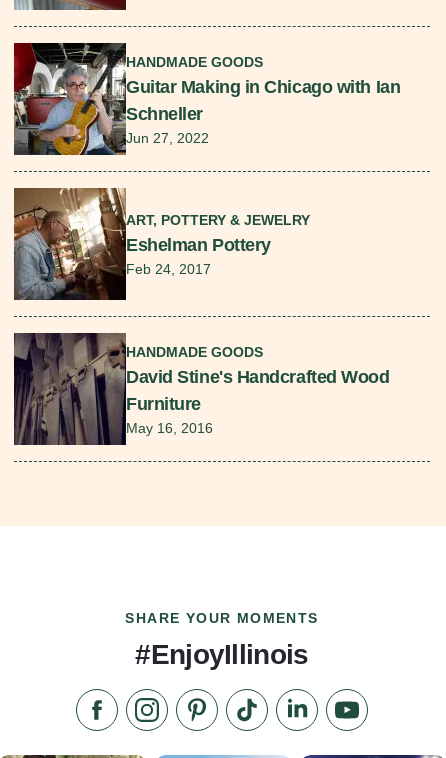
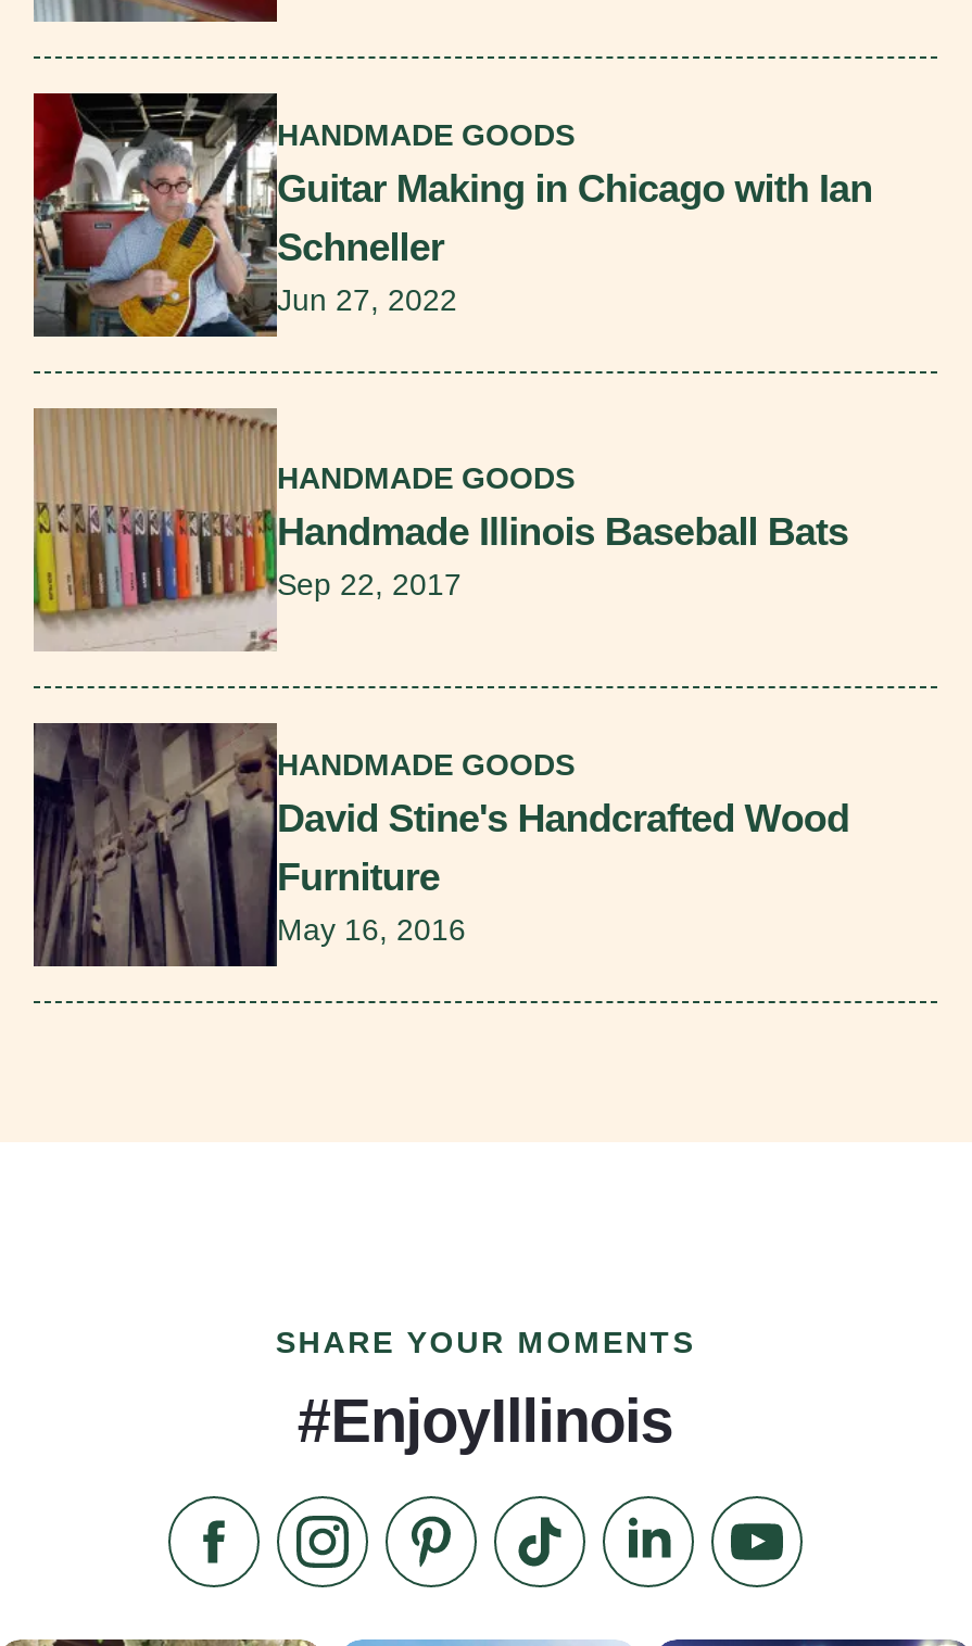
- [image]
- ART, POTTERY & JEWELRY
- Eshelman Pottery
- Feb 24, 2017
+ [image]
+ HANDMADE GOODS
+ Handmade Illinois Baseball Bats
+ Sep 22, 2017
